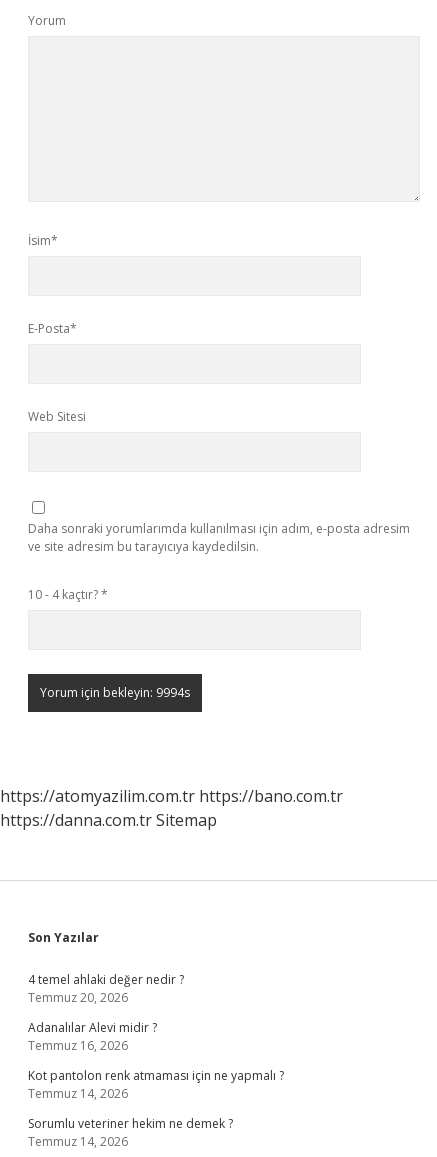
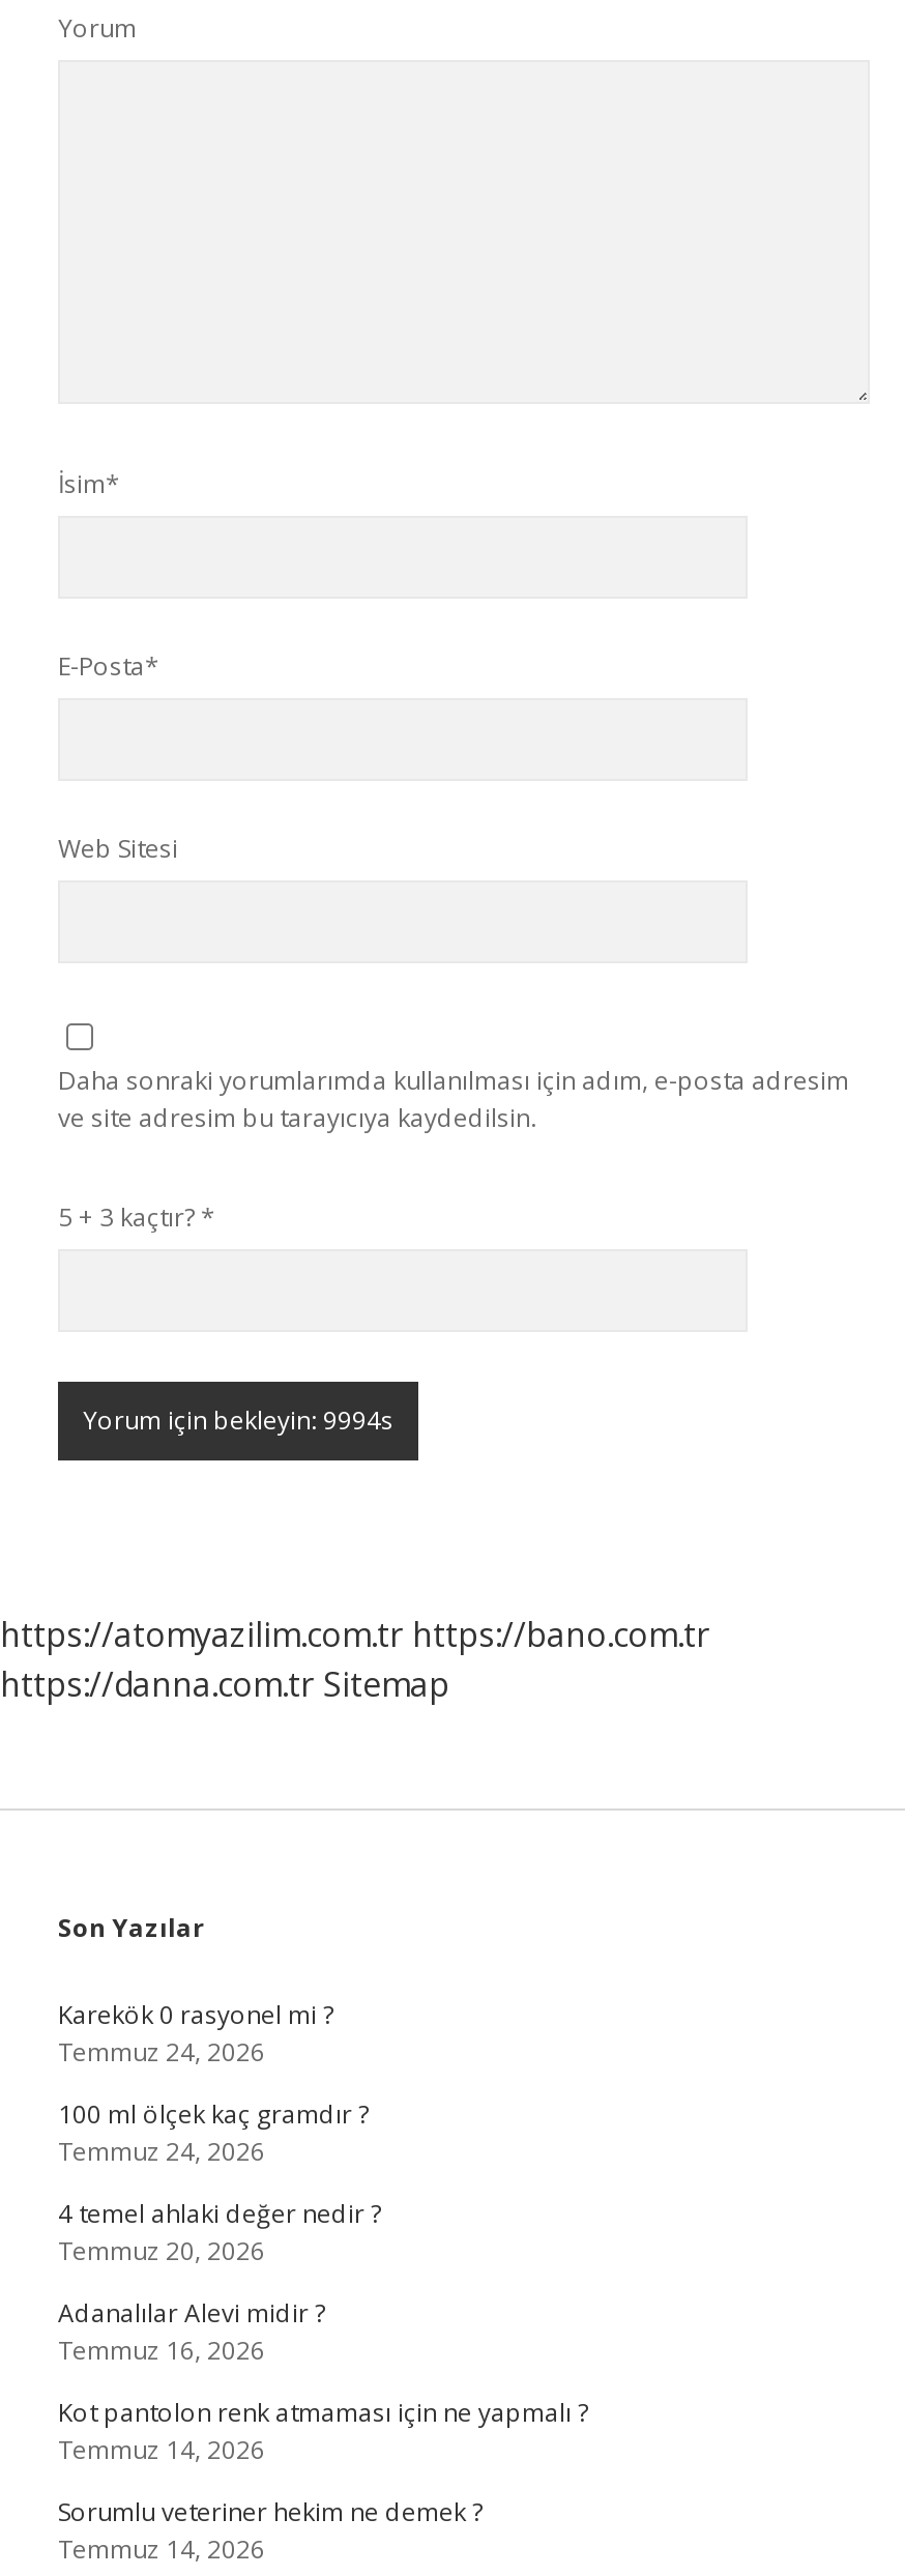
- 10 - 4 kaçtır? *
+ 5 + 3 kaçtır? *

+ Karekök 0 rasyonel mi ?
+ Temmuz 24, 2026
+ 100 ml ölçek kaç gramdır ?
+ Temmuz 24, 2026
